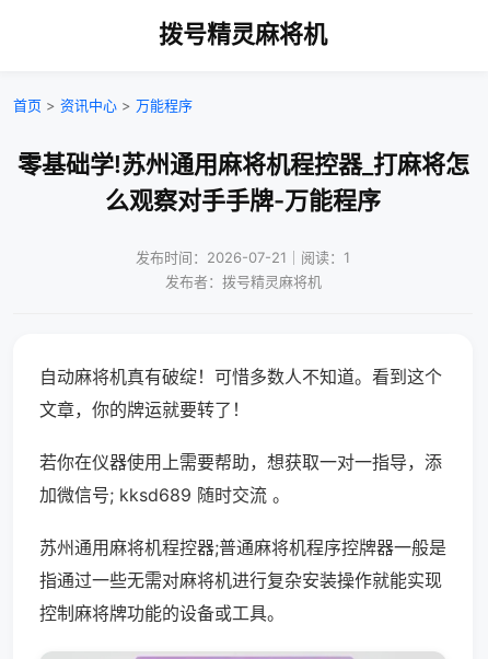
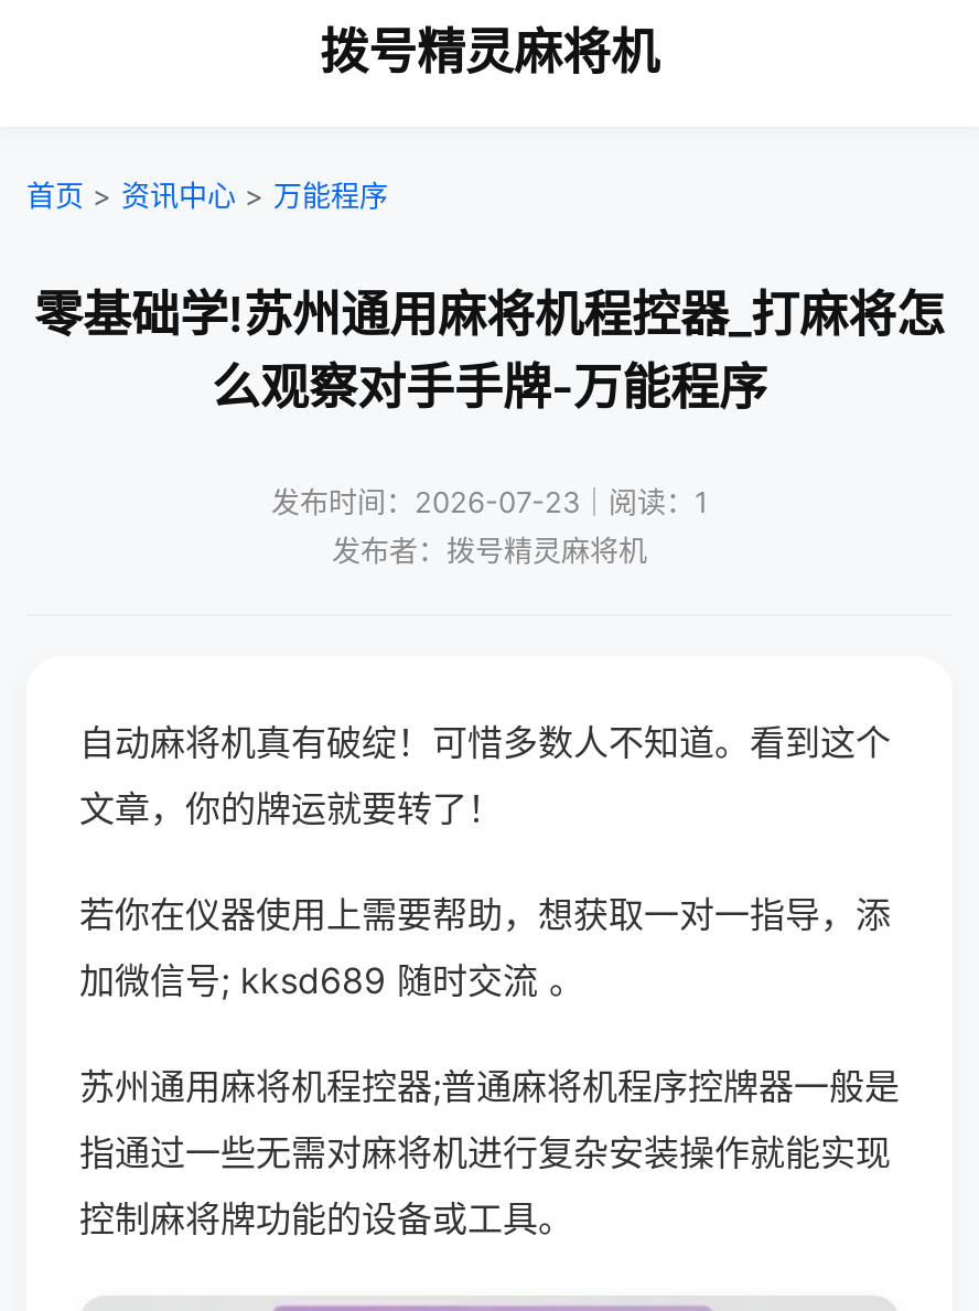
- 发布时间：2026-07-21｜阅读：1
+ 发布时间：2026-07-23｜阅读：1
